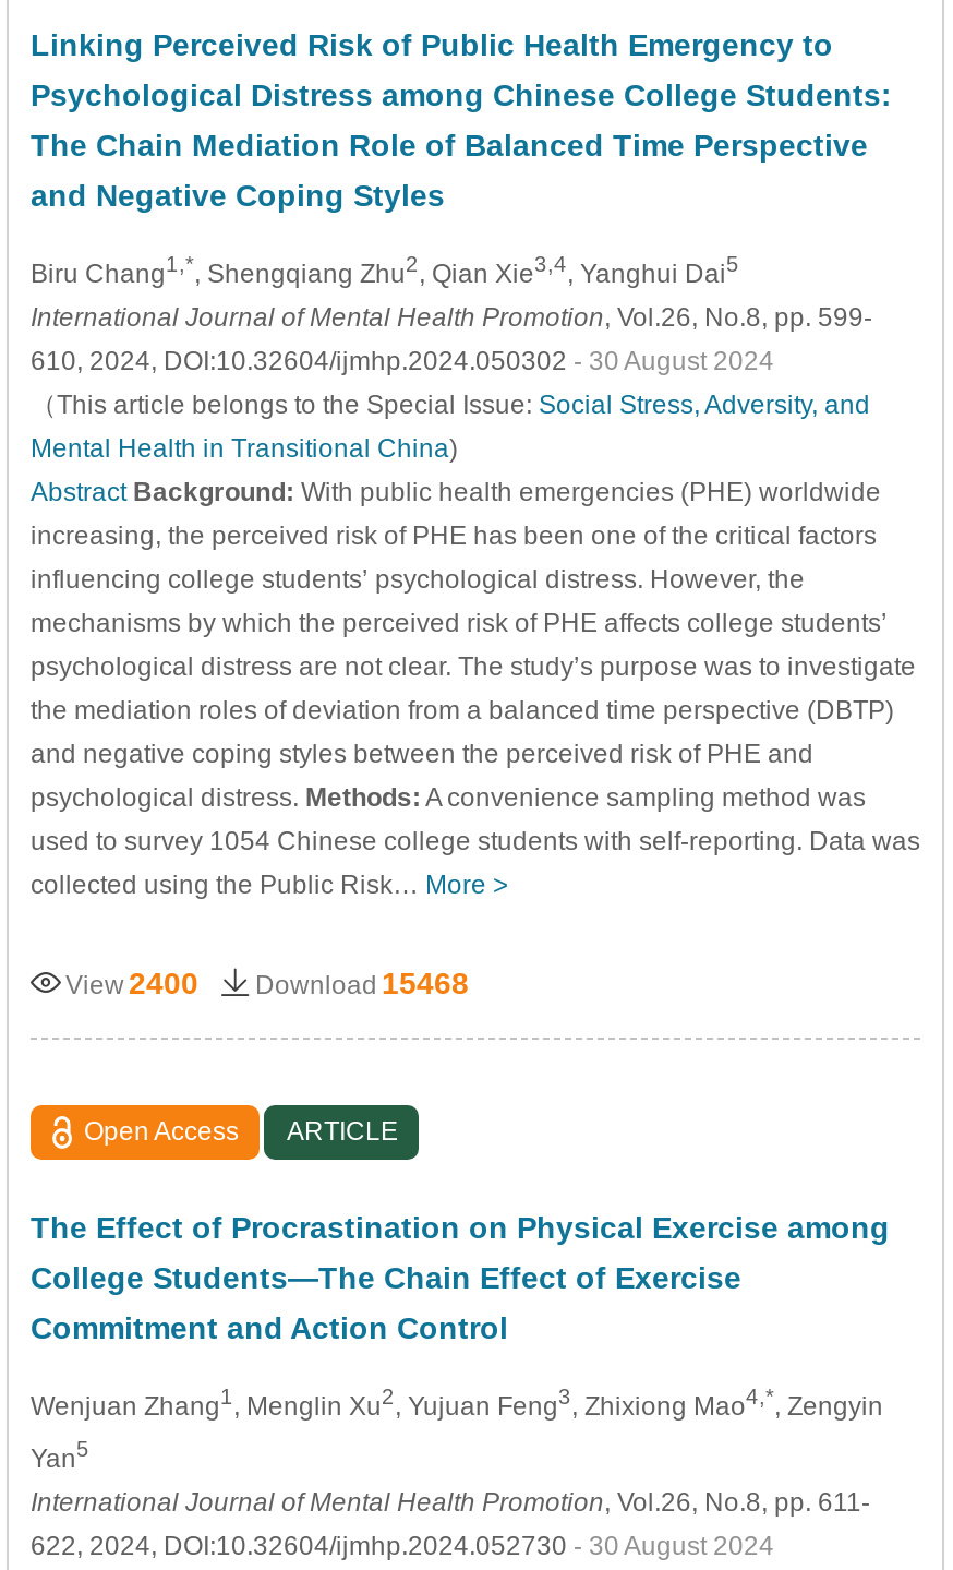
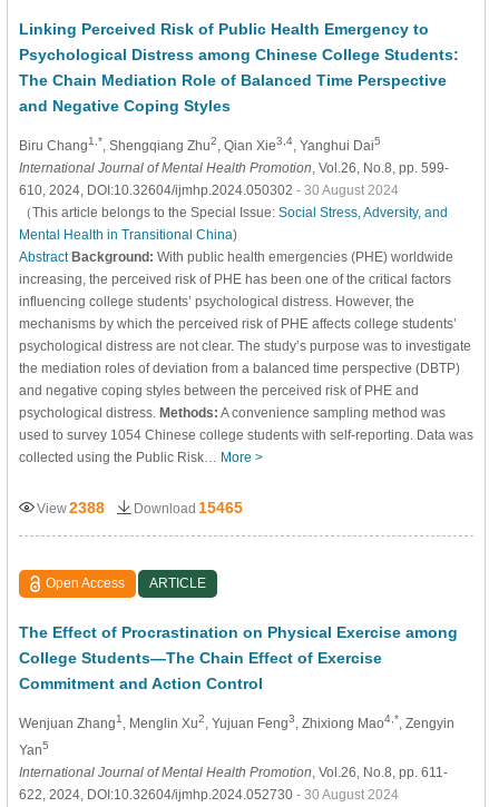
- View 2400
+ View 2388

- Download 15468
+ Download 15465
